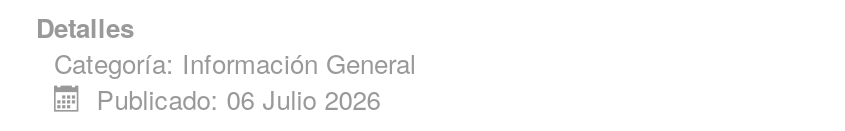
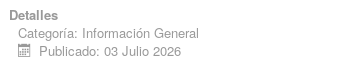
- Publicado: 06 Julio 2026
+ Publicado: 03 Julio 2026
